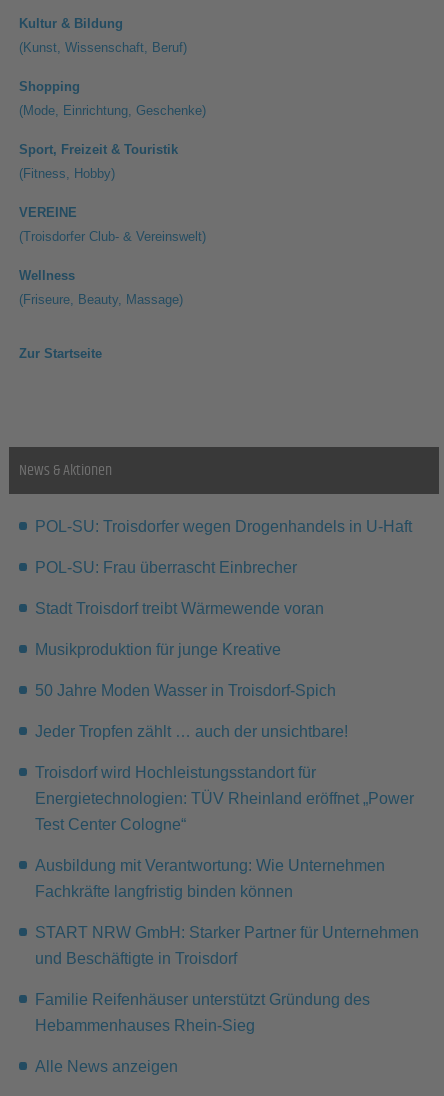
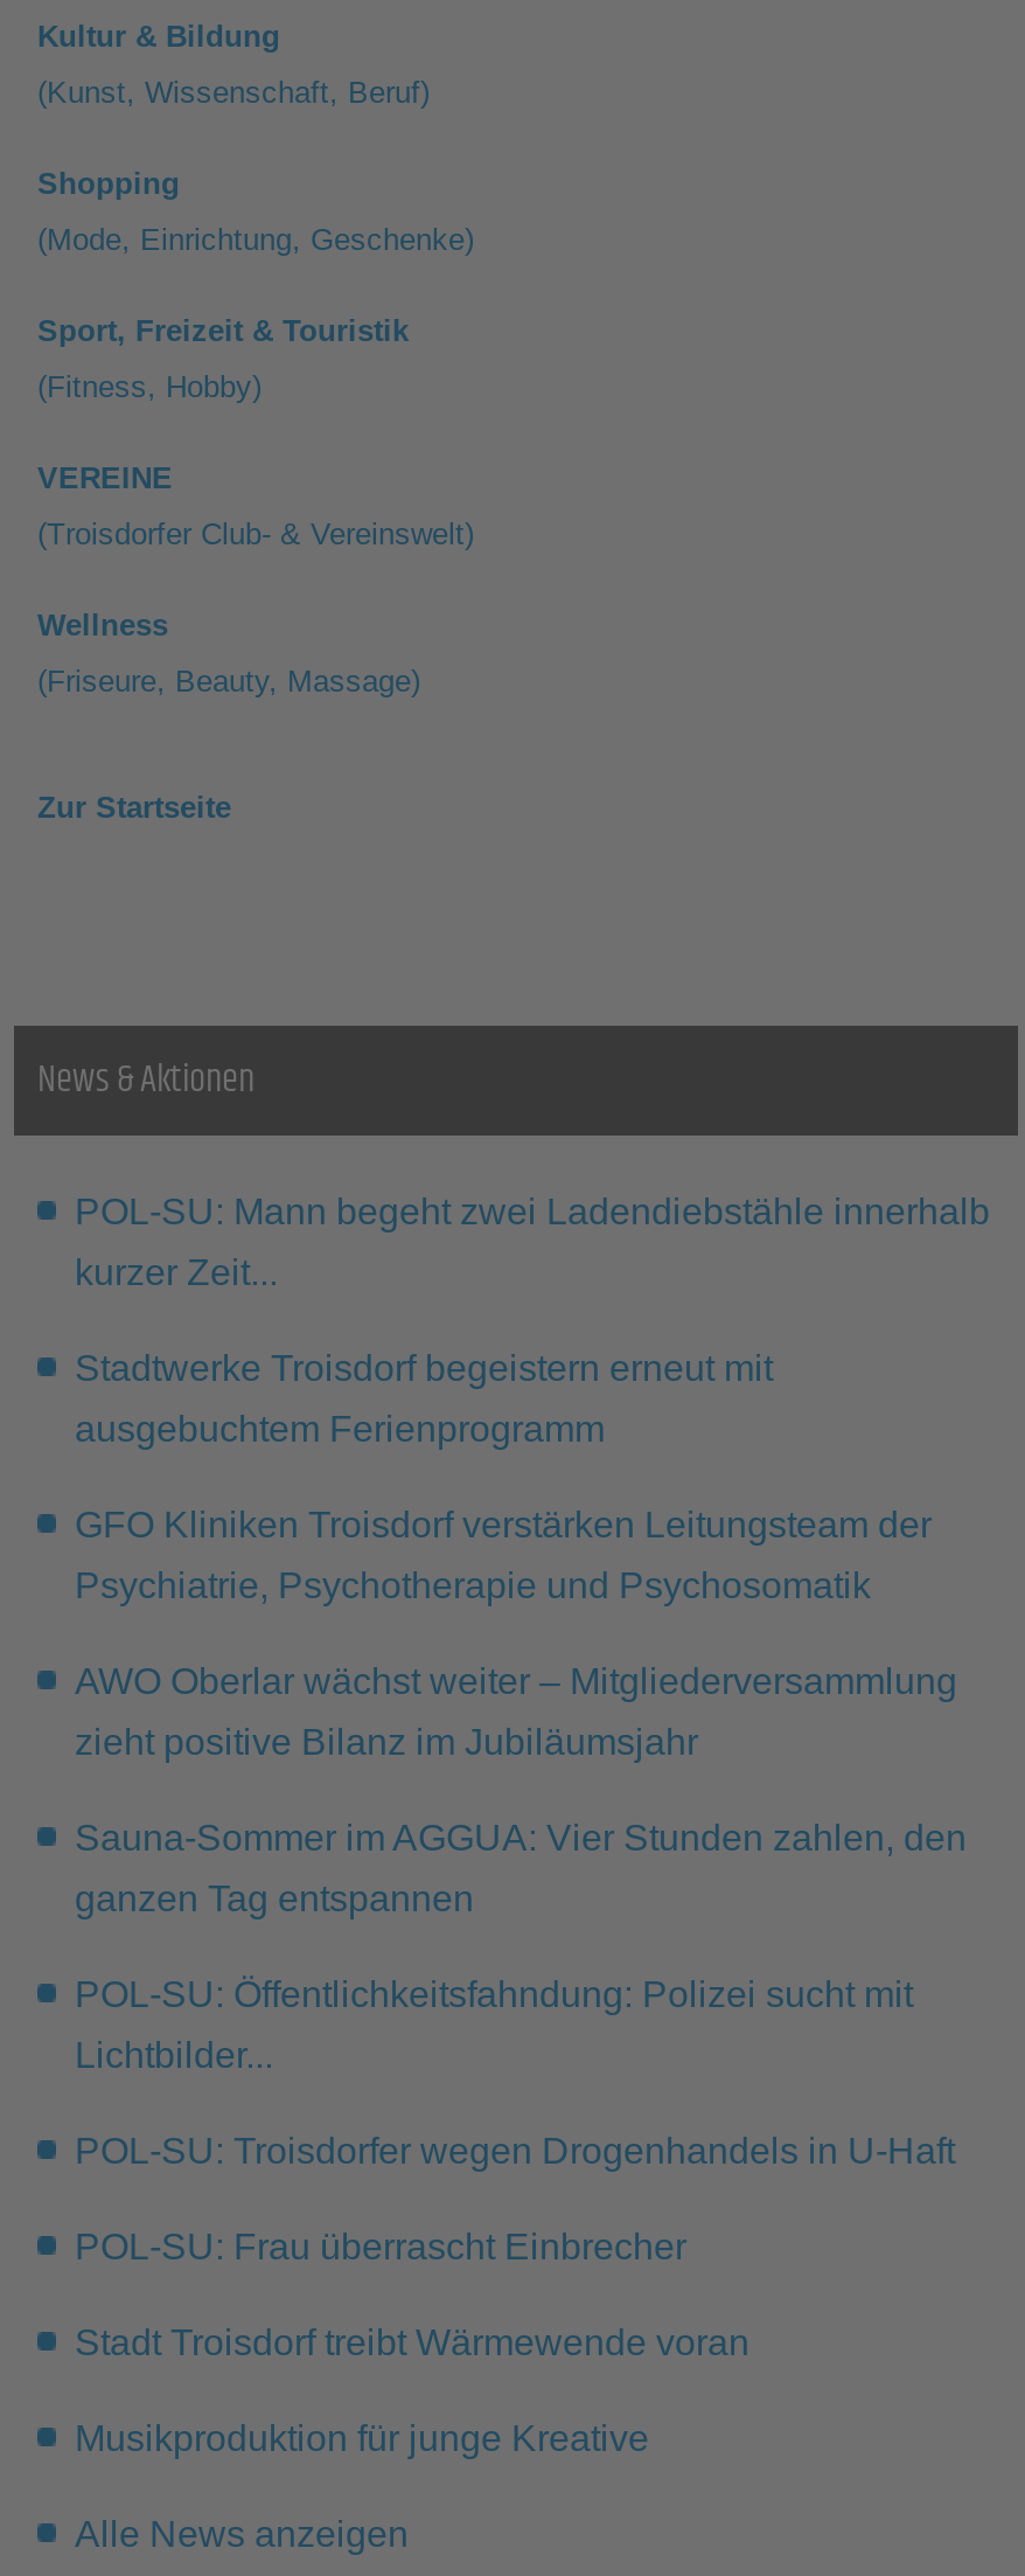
+ POL-SU: Mann begeht zwei Ladendiebstähle innerhalb
+ kurzer Zeit...
+ Stadtwerke Troisdorf begeistern erneut mit
+ ausgebuchtem Ferienprogramm
+ GFO Kliniken Troisdorf verstärken Leitungsteam der
+ Psychiatrie, Psychotherapie und Psychosomatik
+ AWO Oberlar wächst weiter – Mitgliederversammlung
+ zieht positive Bilanz im Jubiläumsjahr
+ Sauna-Sommer im AGGUA: Vier Stunden zahlen, den
+ ganzen Tag entspannen
+ POL-SU: Öffentlichkeitsfahndung: Polizei sucht mit
+ Lichtbilder...

moved down: POL-SU: Troisdorfer wegen Drogenhandels in U-Haft | POL-SU: Frau überrascht Einbrecher | Stadt Troisdorf treibt Wärmewende voran | Musikproduktion für junge Kreative

- 50 Jahre Moden Wasser in Troisdorf-Spich
- Jeder Tropfen zählt … auch der unsichtbare!
- Troisdorf wird Hochleistungsstandort für
- Energietechnologien: TÜV Rheinland eröffnet „Power
- Test Center Cologne“
- Ausbildung mit Verantwortung: Wie Unternehmen
- Fachkräfte langfristig binden können
- START NRW GmbH: Starker Partner für Unternehmen
- und Beschäftigte in Troisdorf
- Familie Reifenhäuser unterstützt Gründung des
- Hebammenhauses Rhein-Sieg
